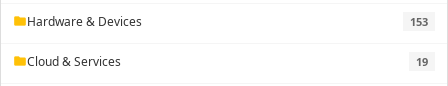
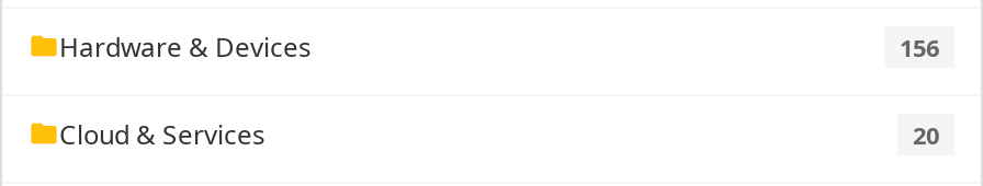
- 153
+ 156

- 19
+ 20
